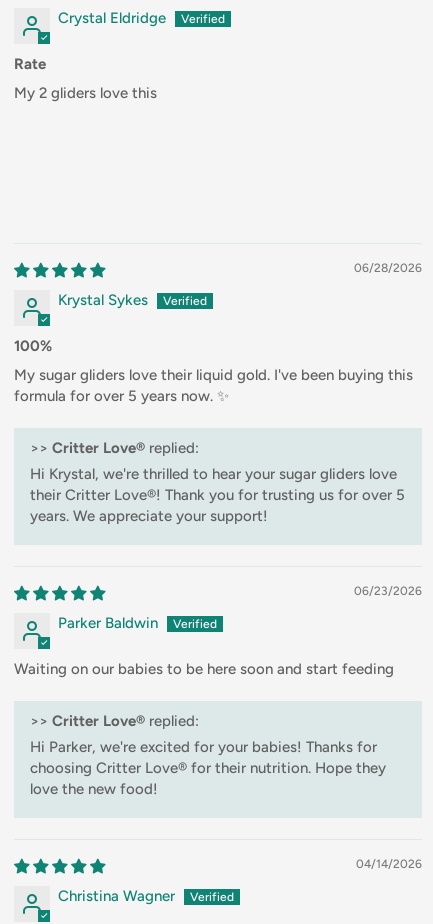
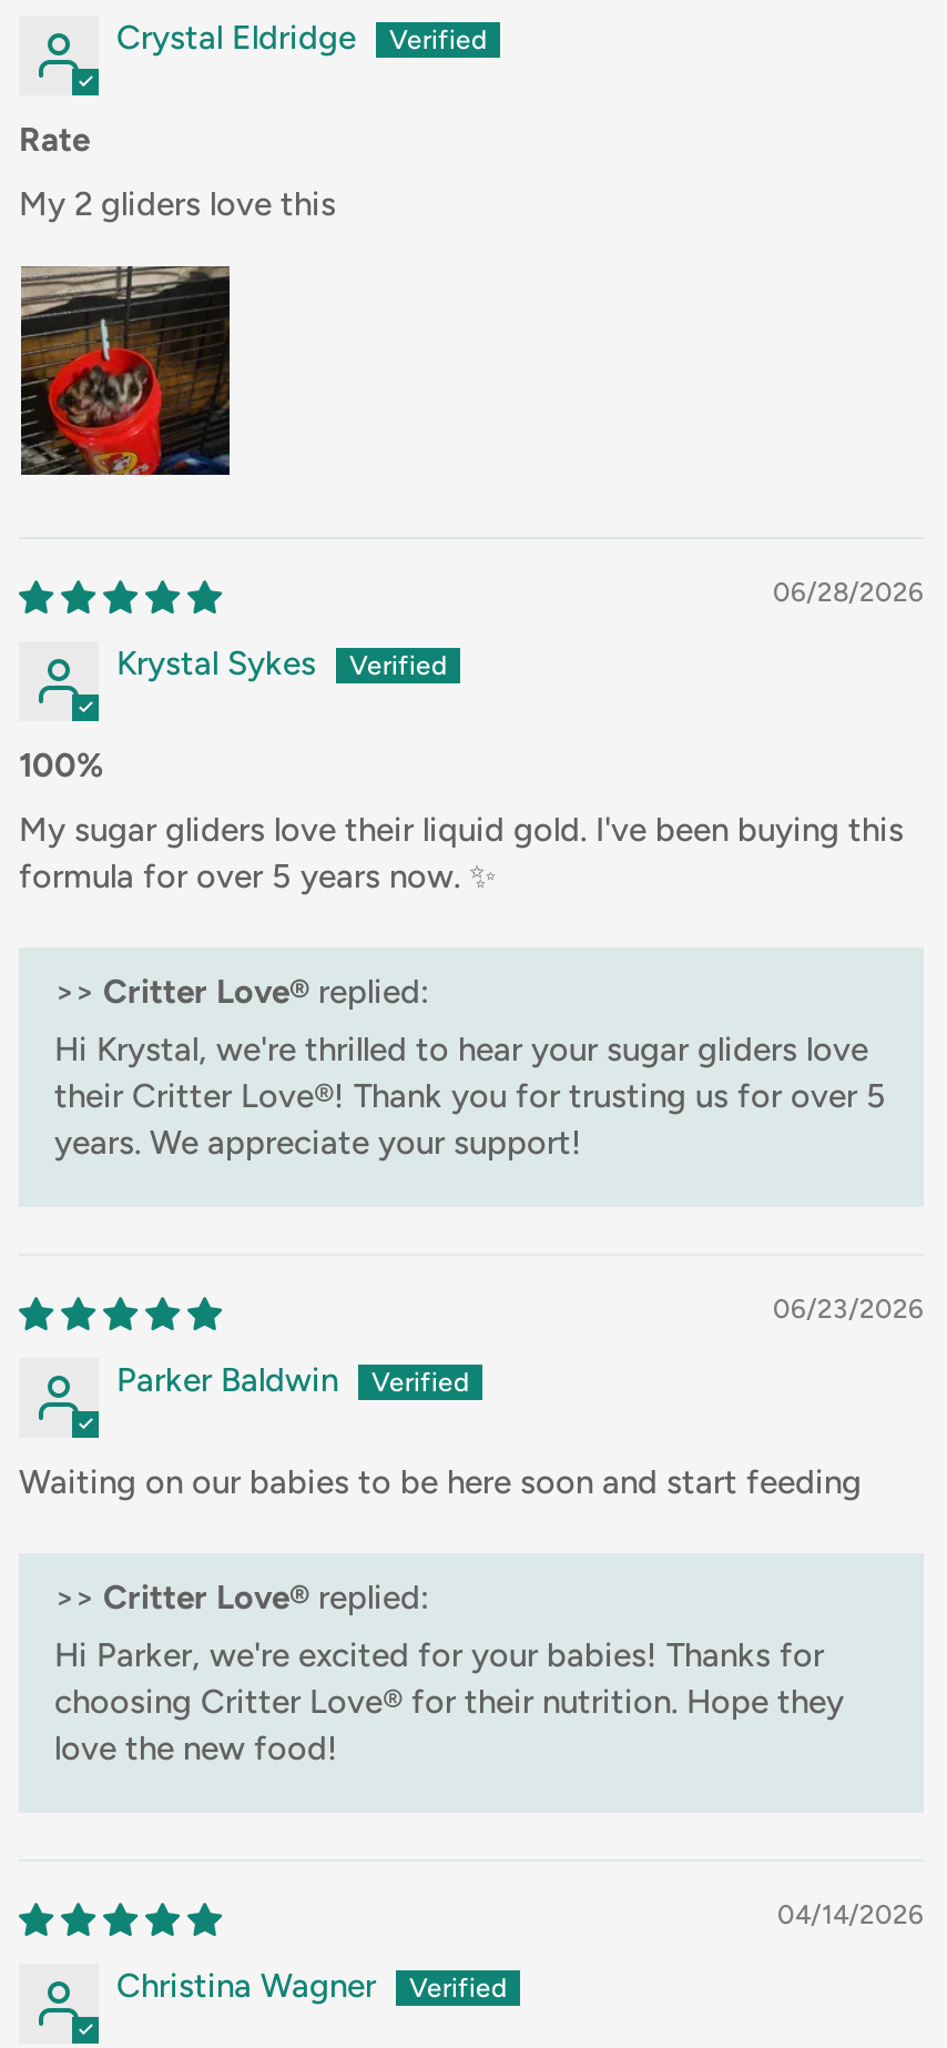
+ [image]
